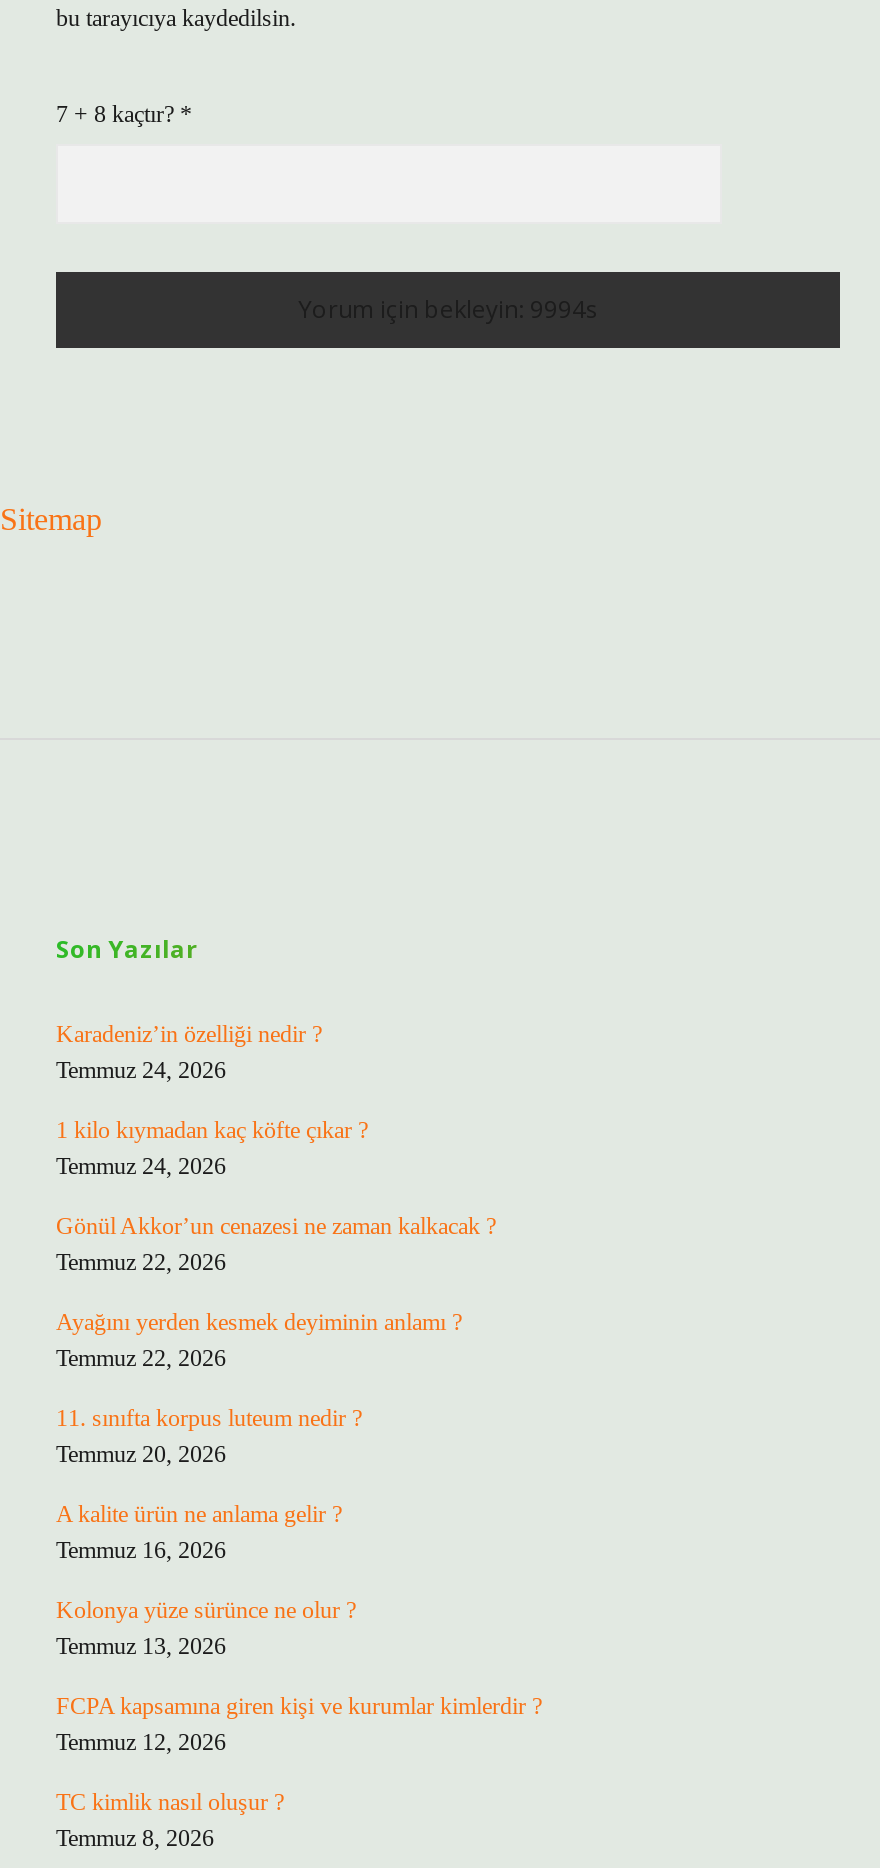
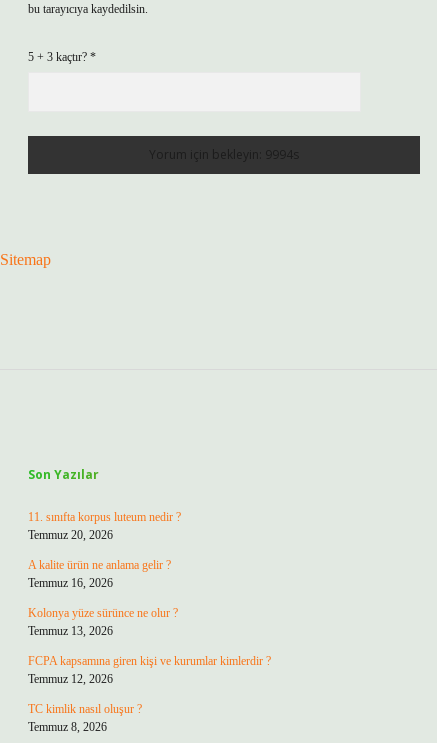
- 7 + 8 kaçtır? *
+ 5 + 3 kaçtır? *

- Karadeniz’in özelliği nedir ?
- Temmuz 24, 2026
- 1 kilo kıymadan kaç köfte çıkar ?
- Temmuz 24, 2026
- Gönül Akkor’un cenazesi ne zaman kalkacak ?
- Temmuz 22, 2026
- Ayağını yerden kesmek deyiminin anlamı ?
- Temmuz 22, 2026
